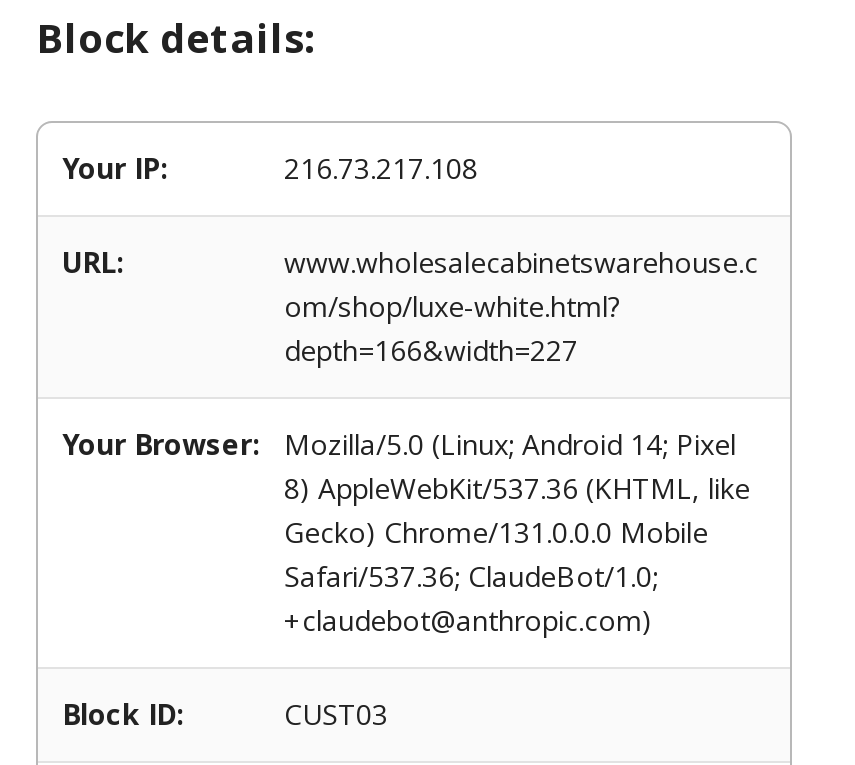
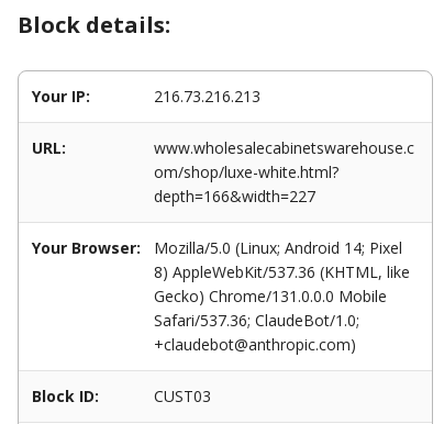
- 216.73.217.108
+ 216.73.216.213
